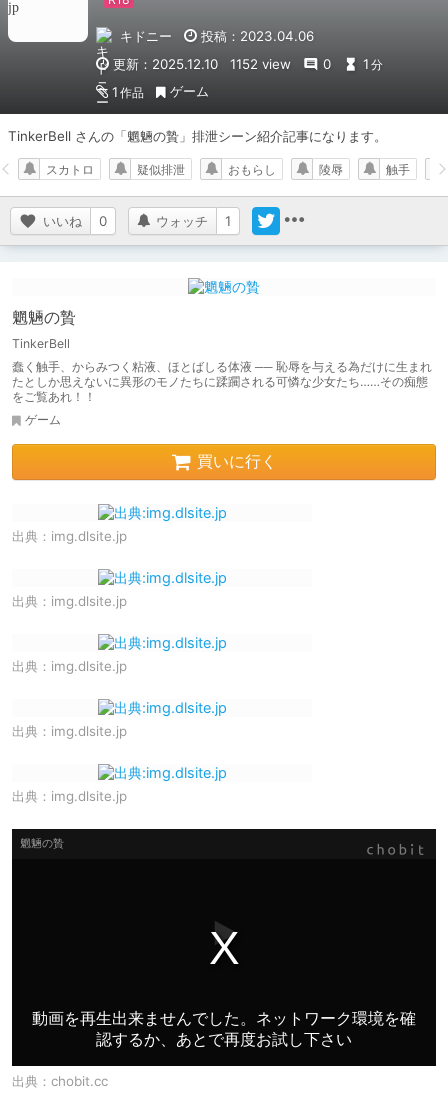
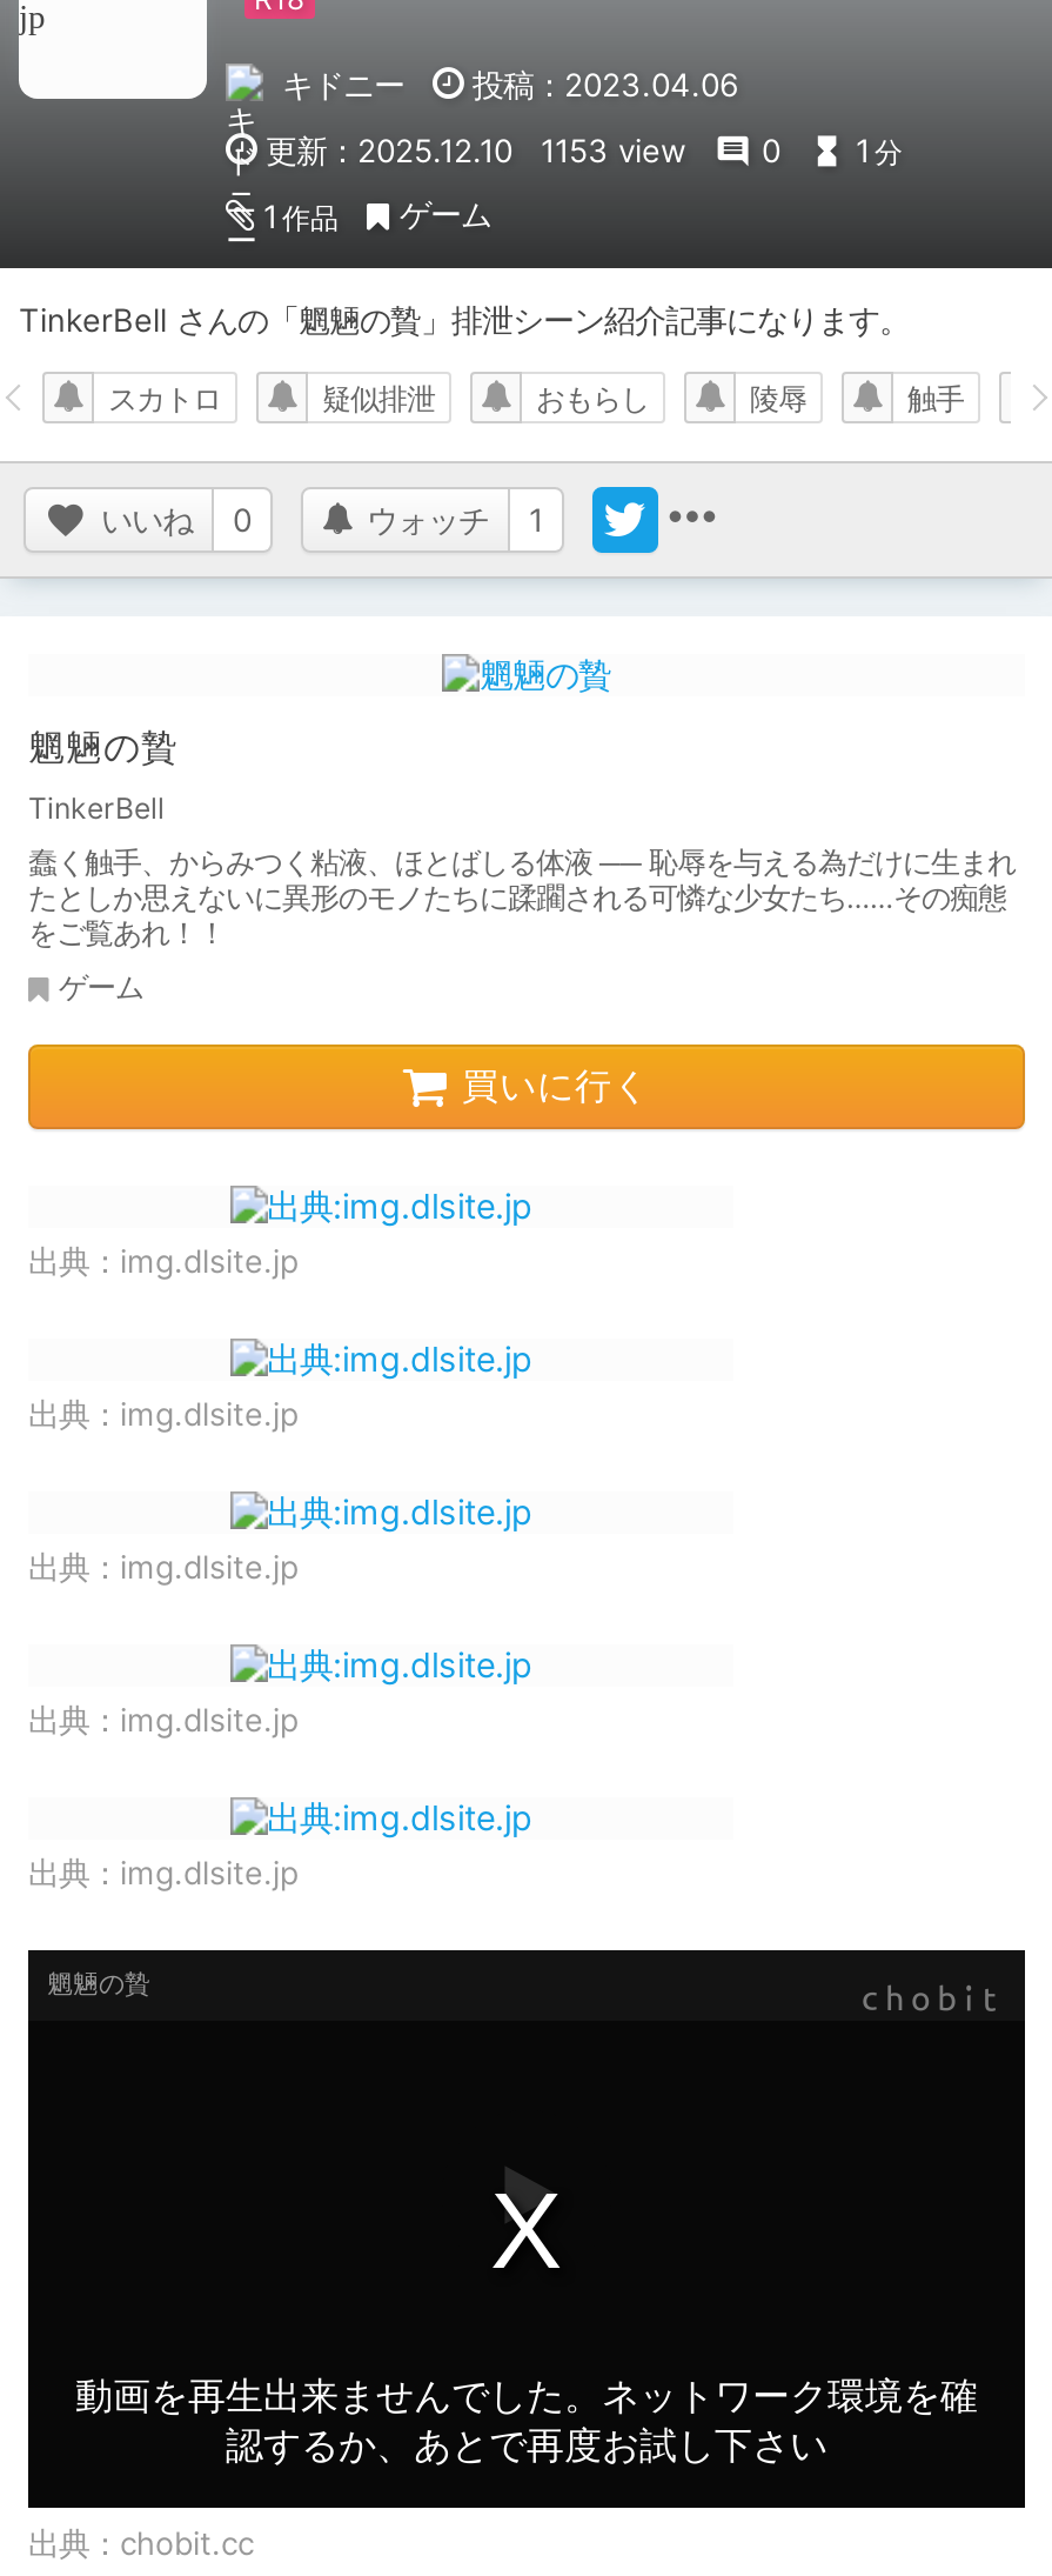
- 1152 view
+ 1153 view
